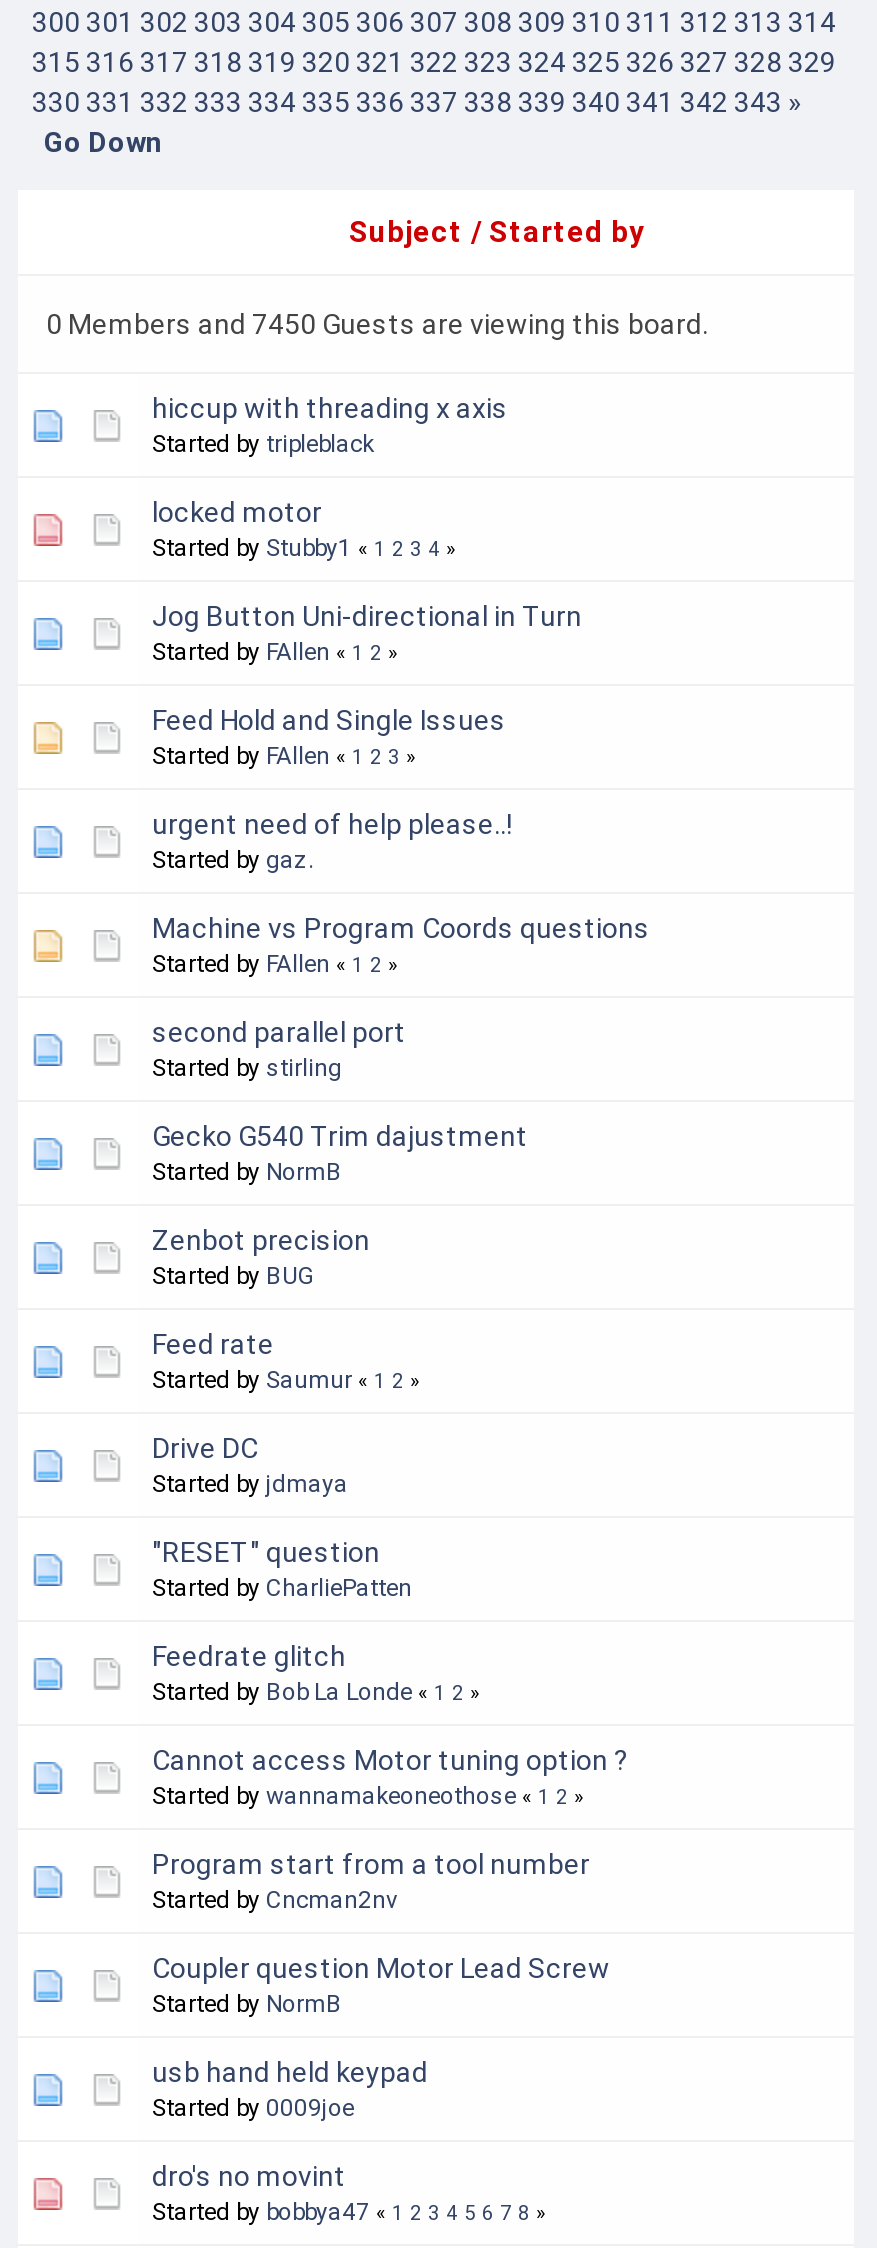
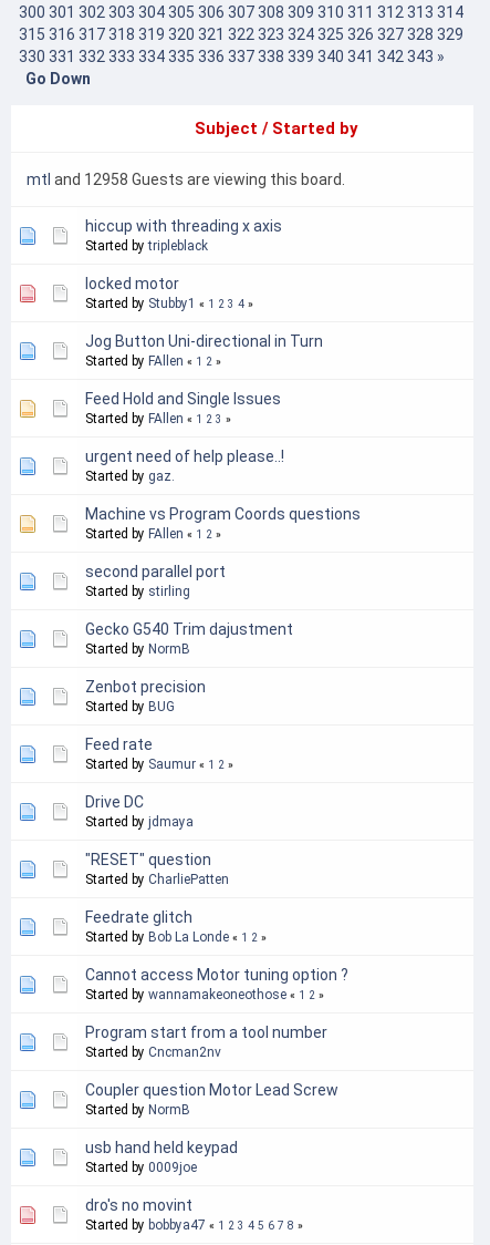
- 0 Members and 7450 Guests are viewing this board.
+ mtl and 12958 Guests are viewing this board.
